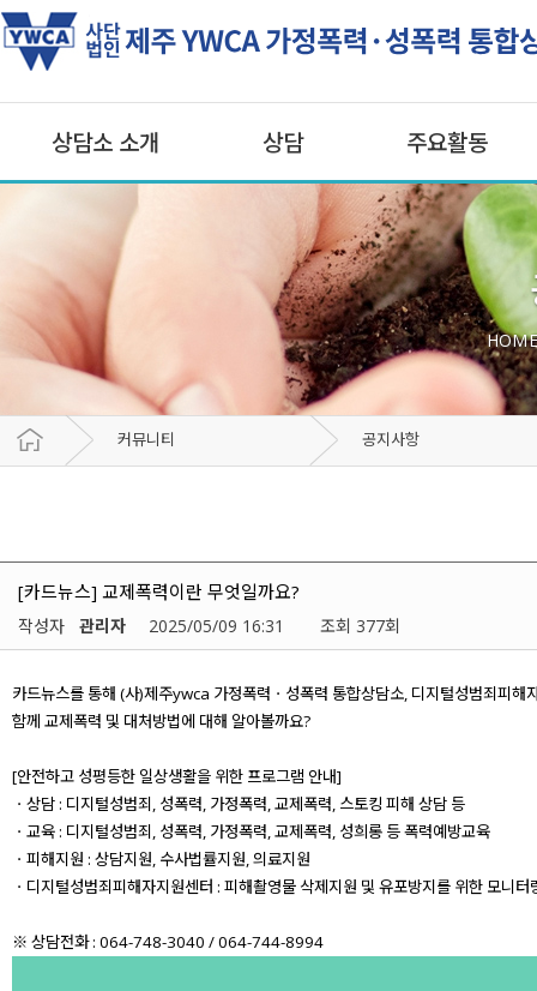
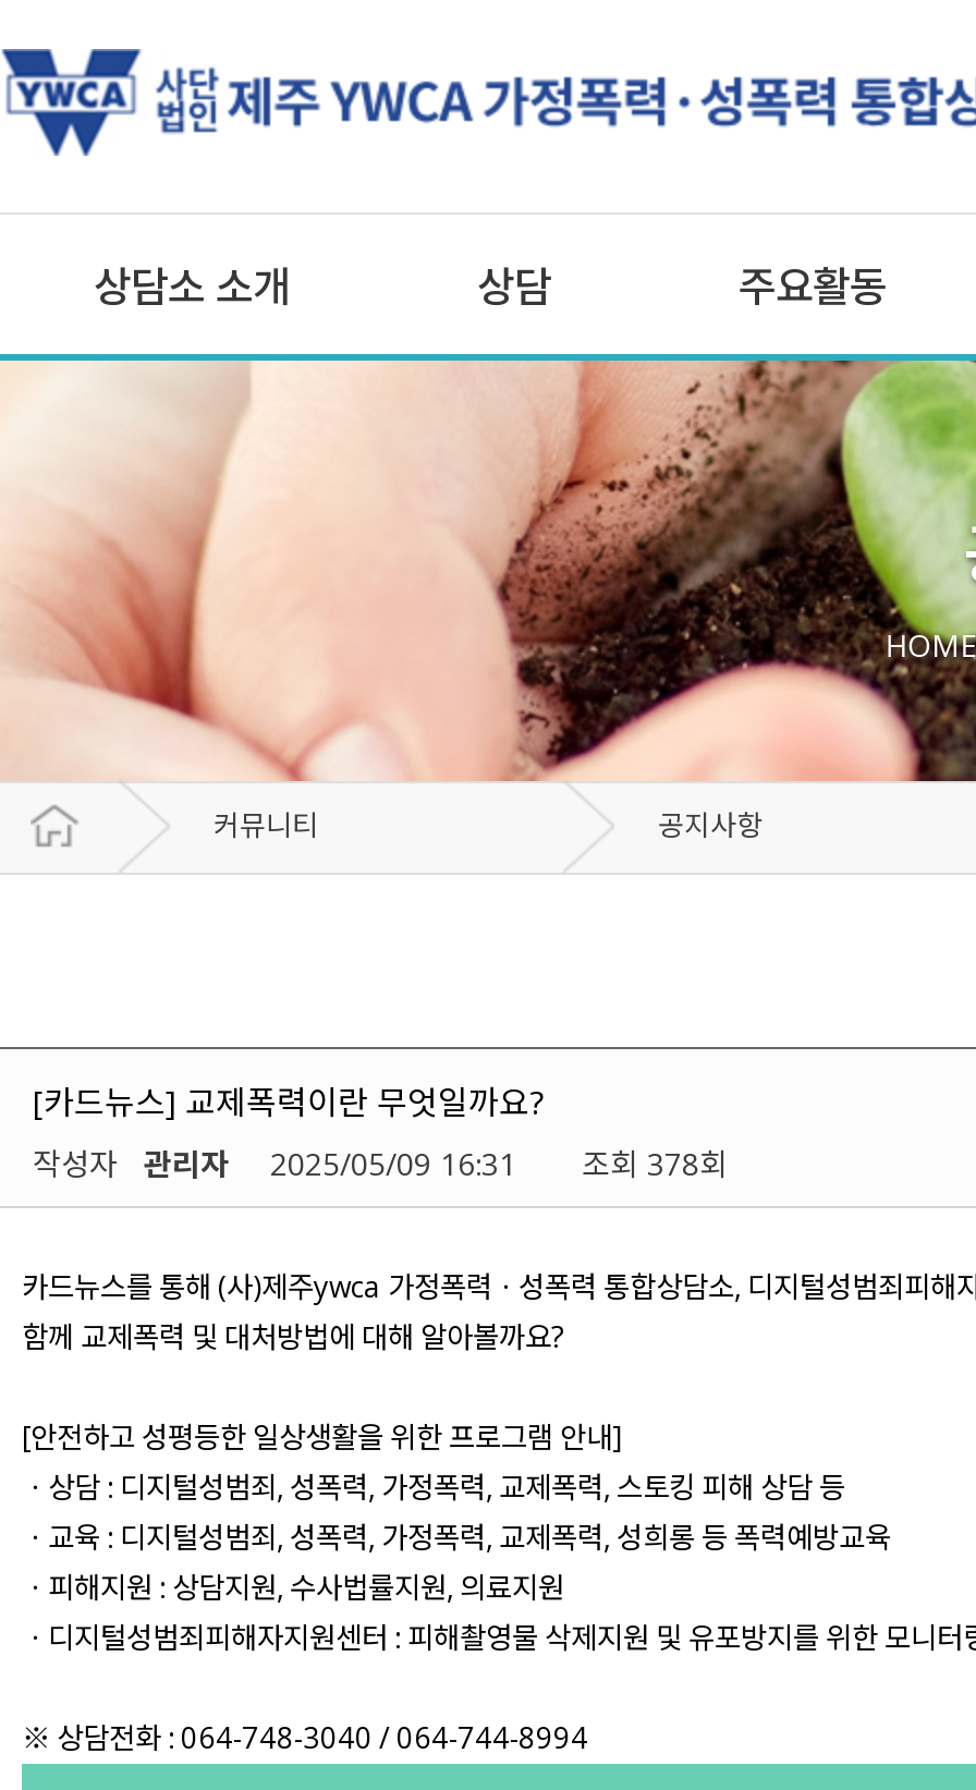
- 작성자 관리자 2025/05/09 16:31 조회 377회
+ 작성자 관리자 2025/05/09 16:31 조회 378회
